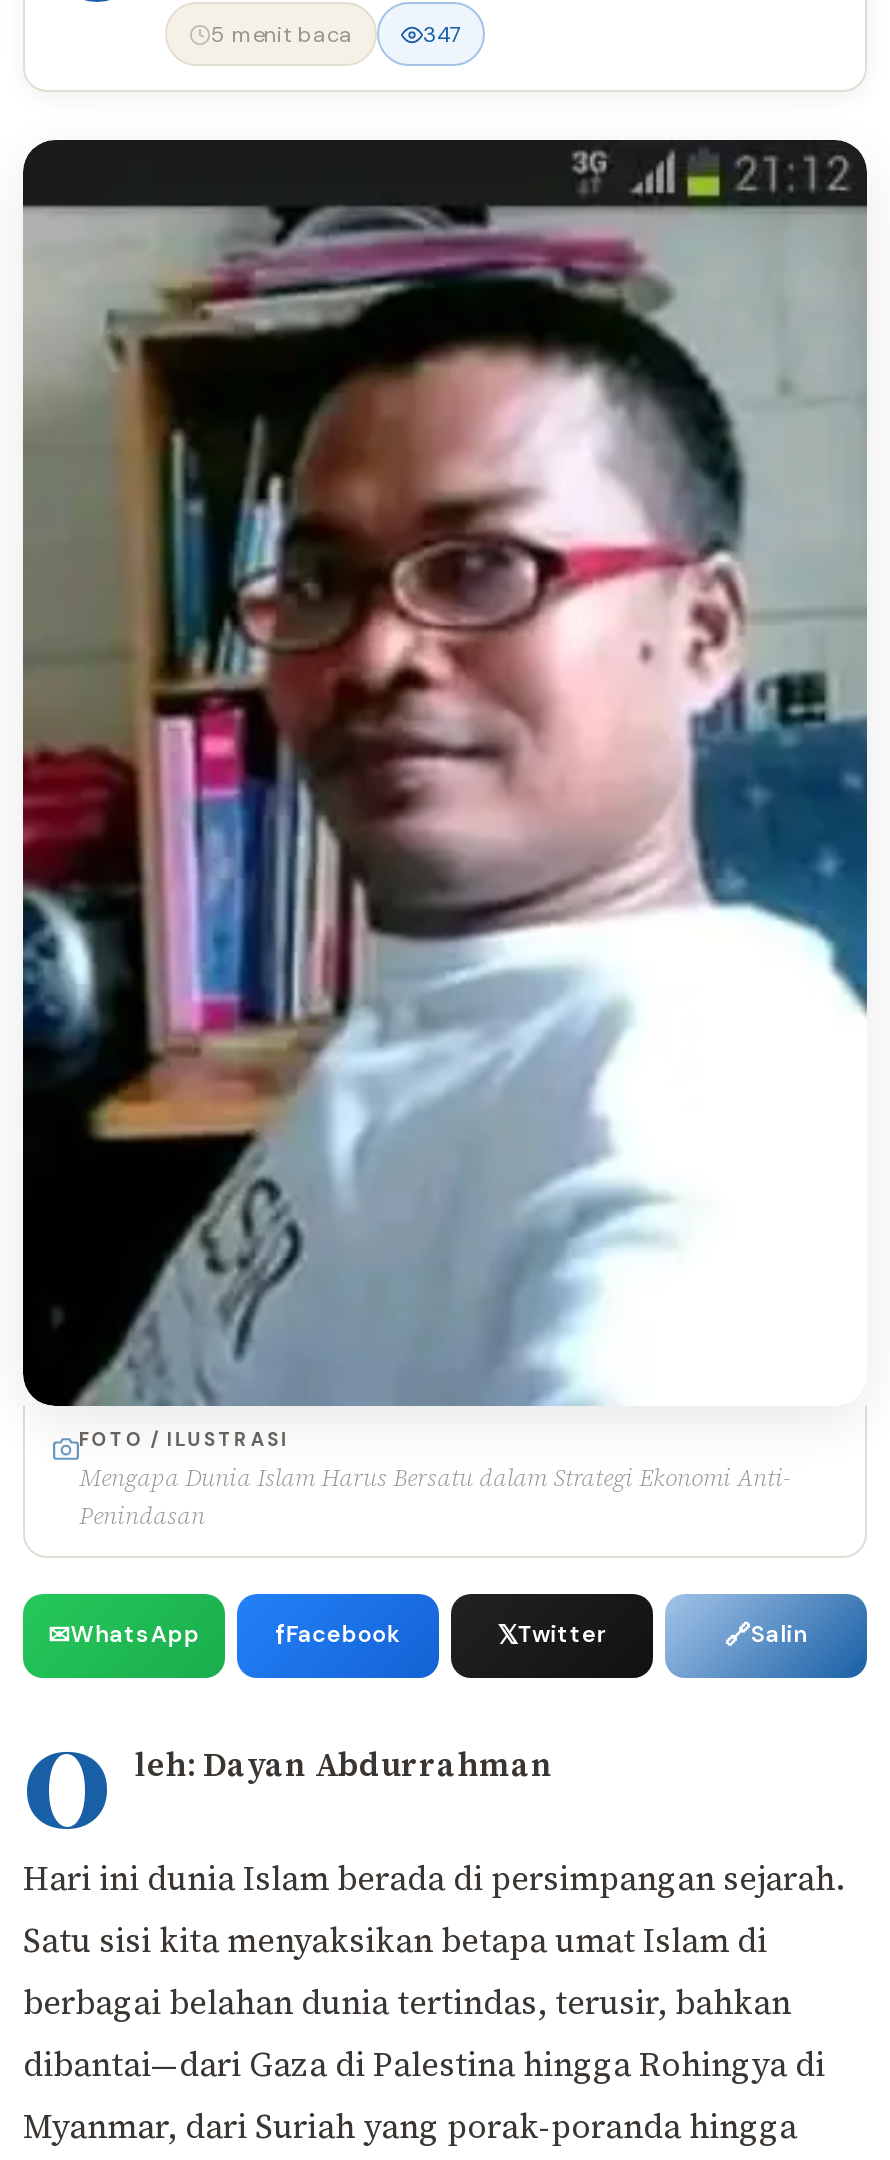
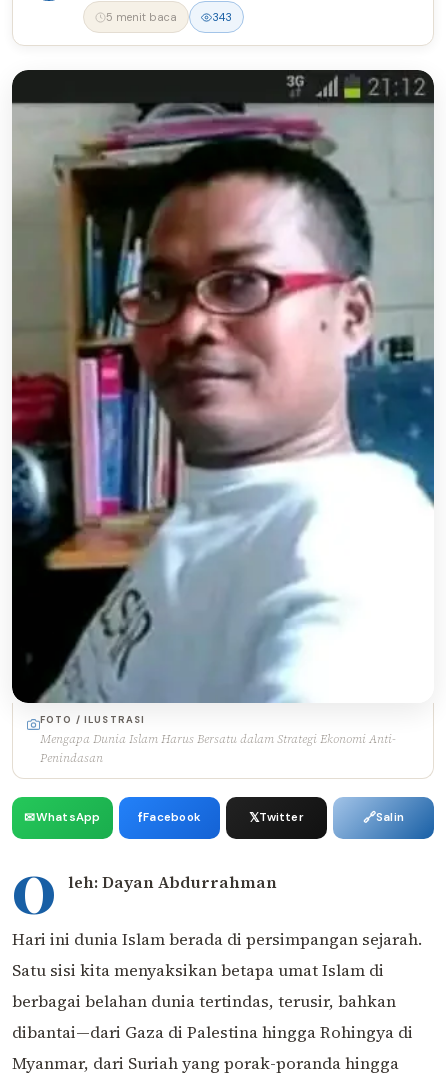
- 347
+ 343
